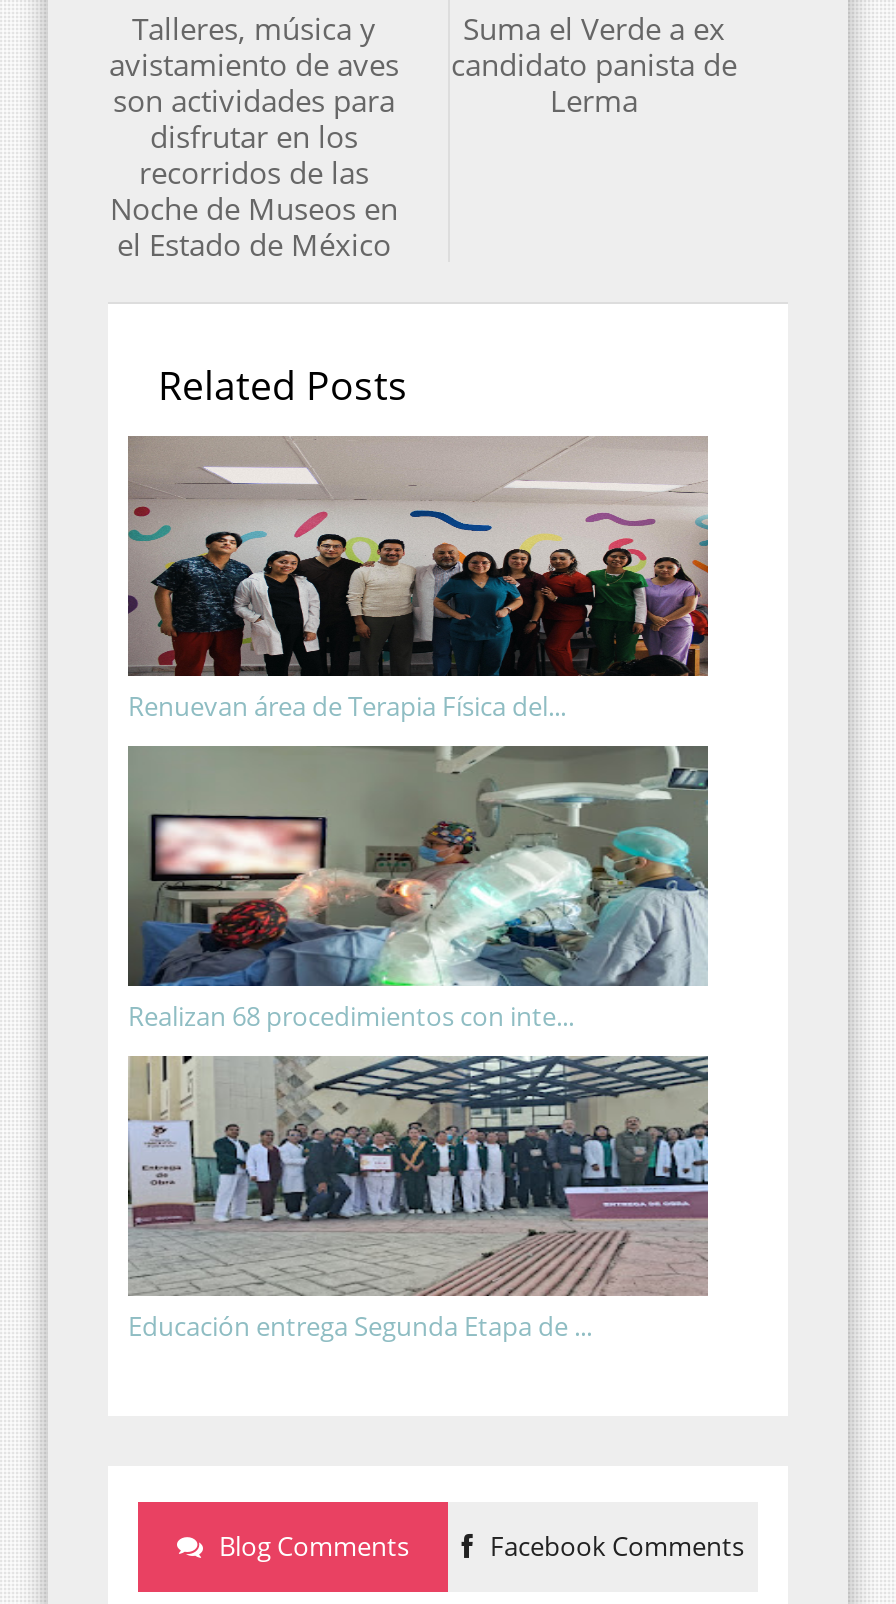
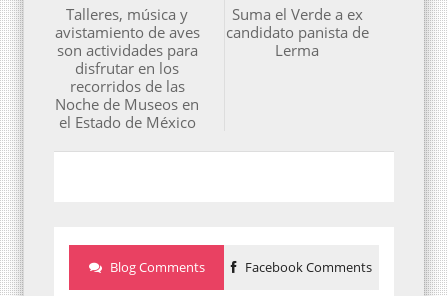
- Related Posts

- [image]
- Renuevan área de Terapia Física del...

- [image]
- Realizan 68 procedimientos con inte...

- [image]
- Educación entrega Segunda Etapa de ...
